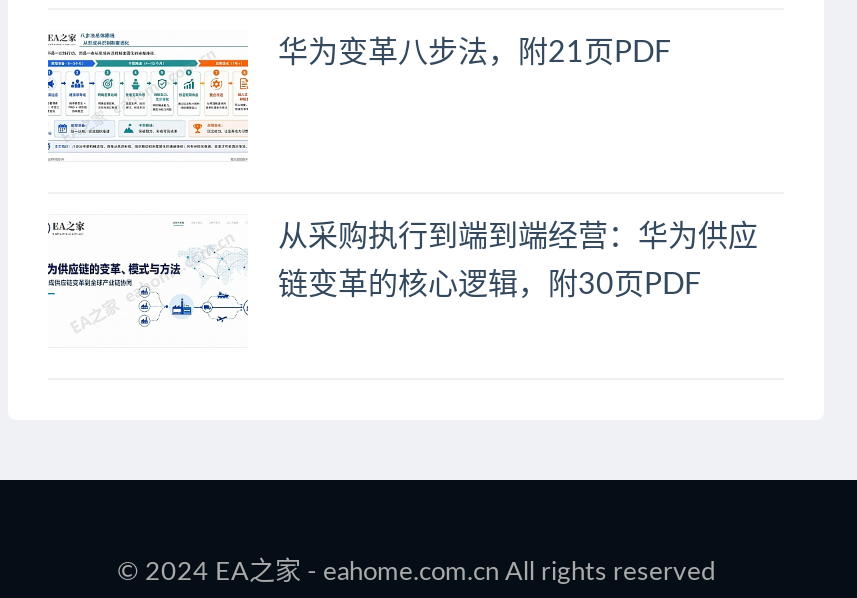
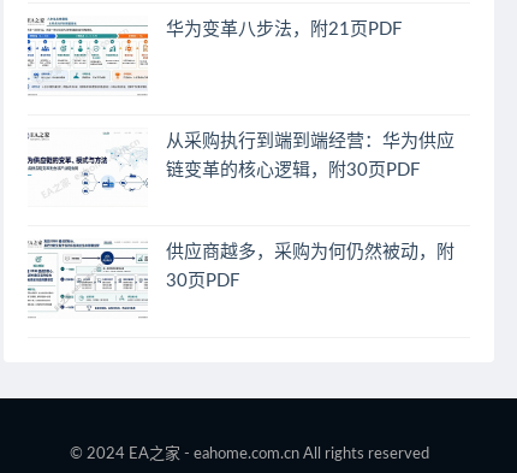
+ [image]
+ 供应商越多，采购为何仍然被动，附
+ 30页PDF
